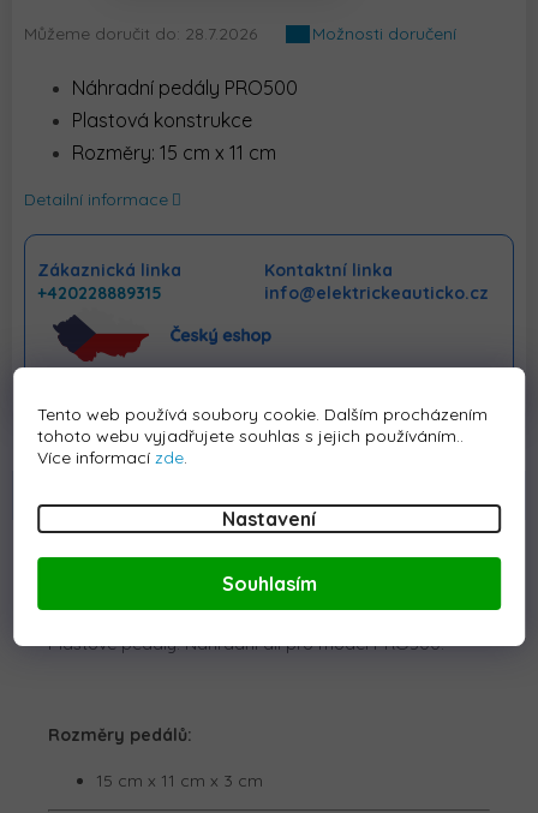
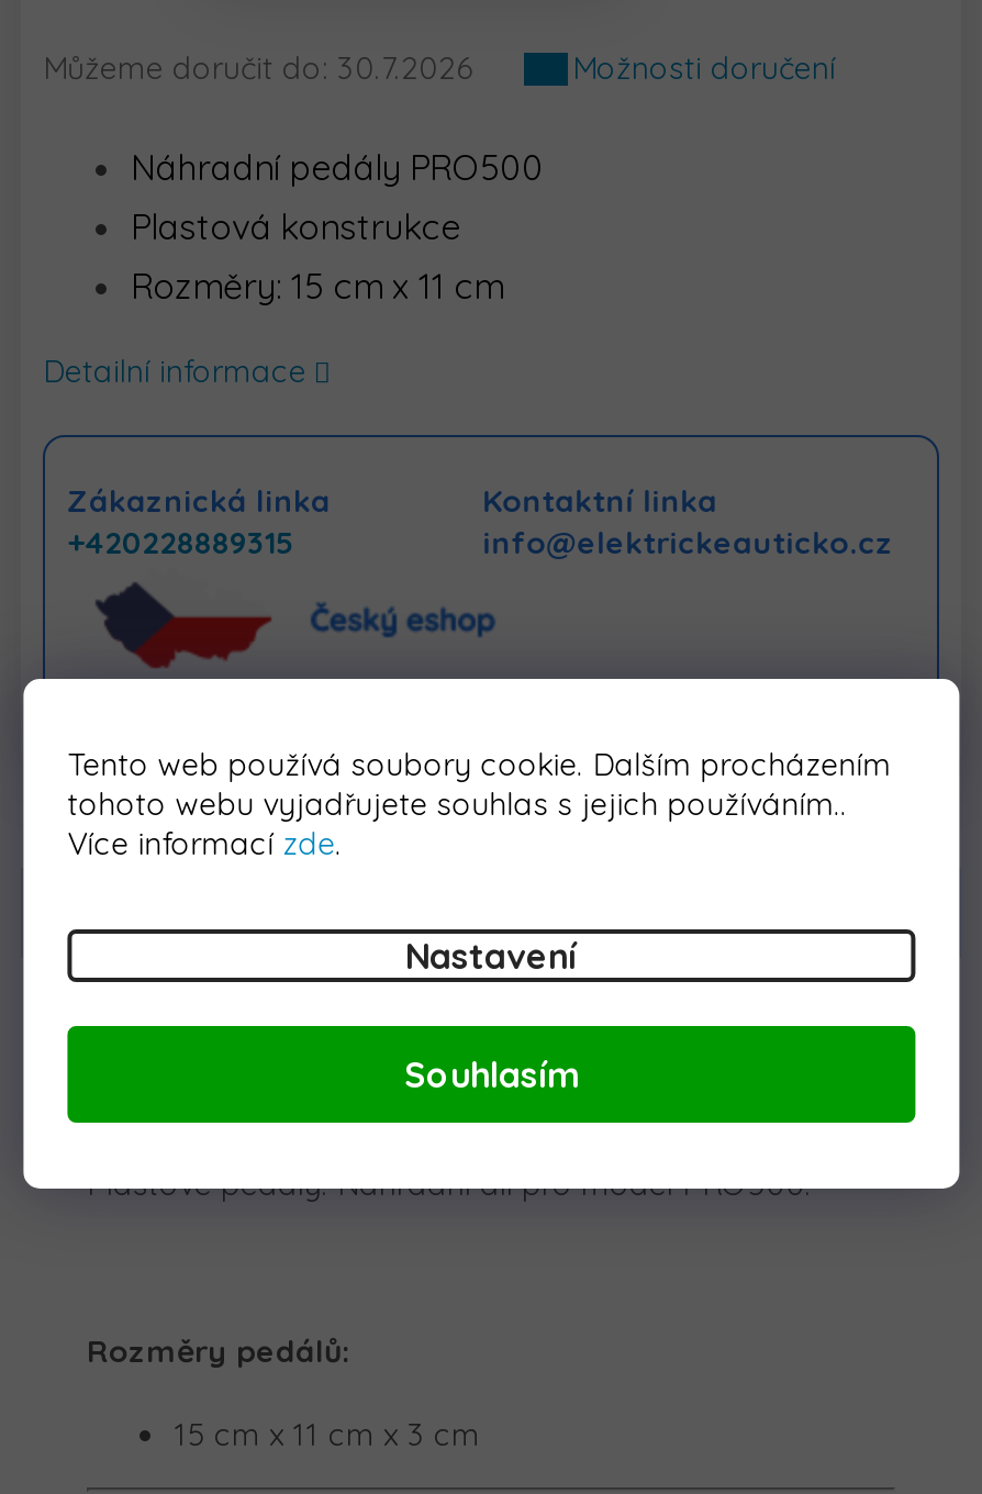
- Můžeme doručit do: 28.7.2026
+ Můžeme doručit do: 30.7.2026
